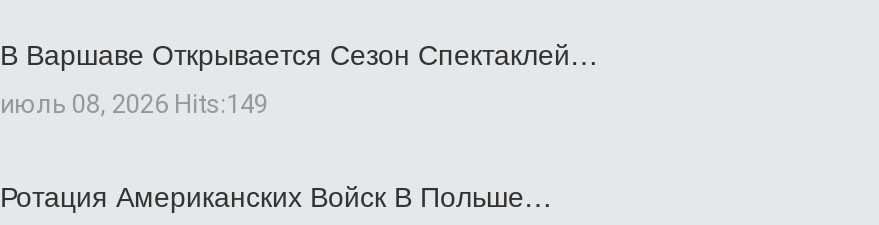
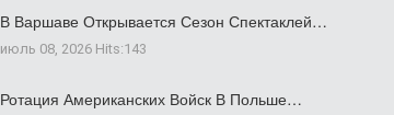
- июль 08, 2026 Hits:149
+ июль 08, 2026 Hits:143
